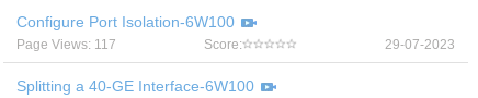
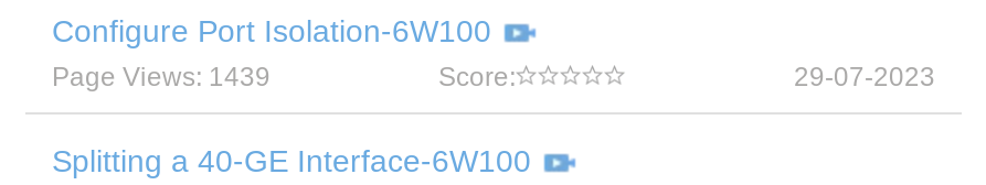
- Page Views: 117
+ Page Views: 1439
